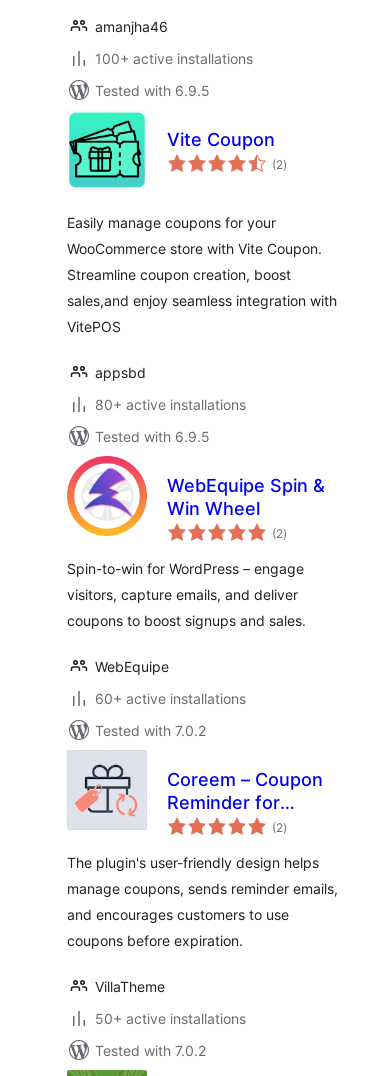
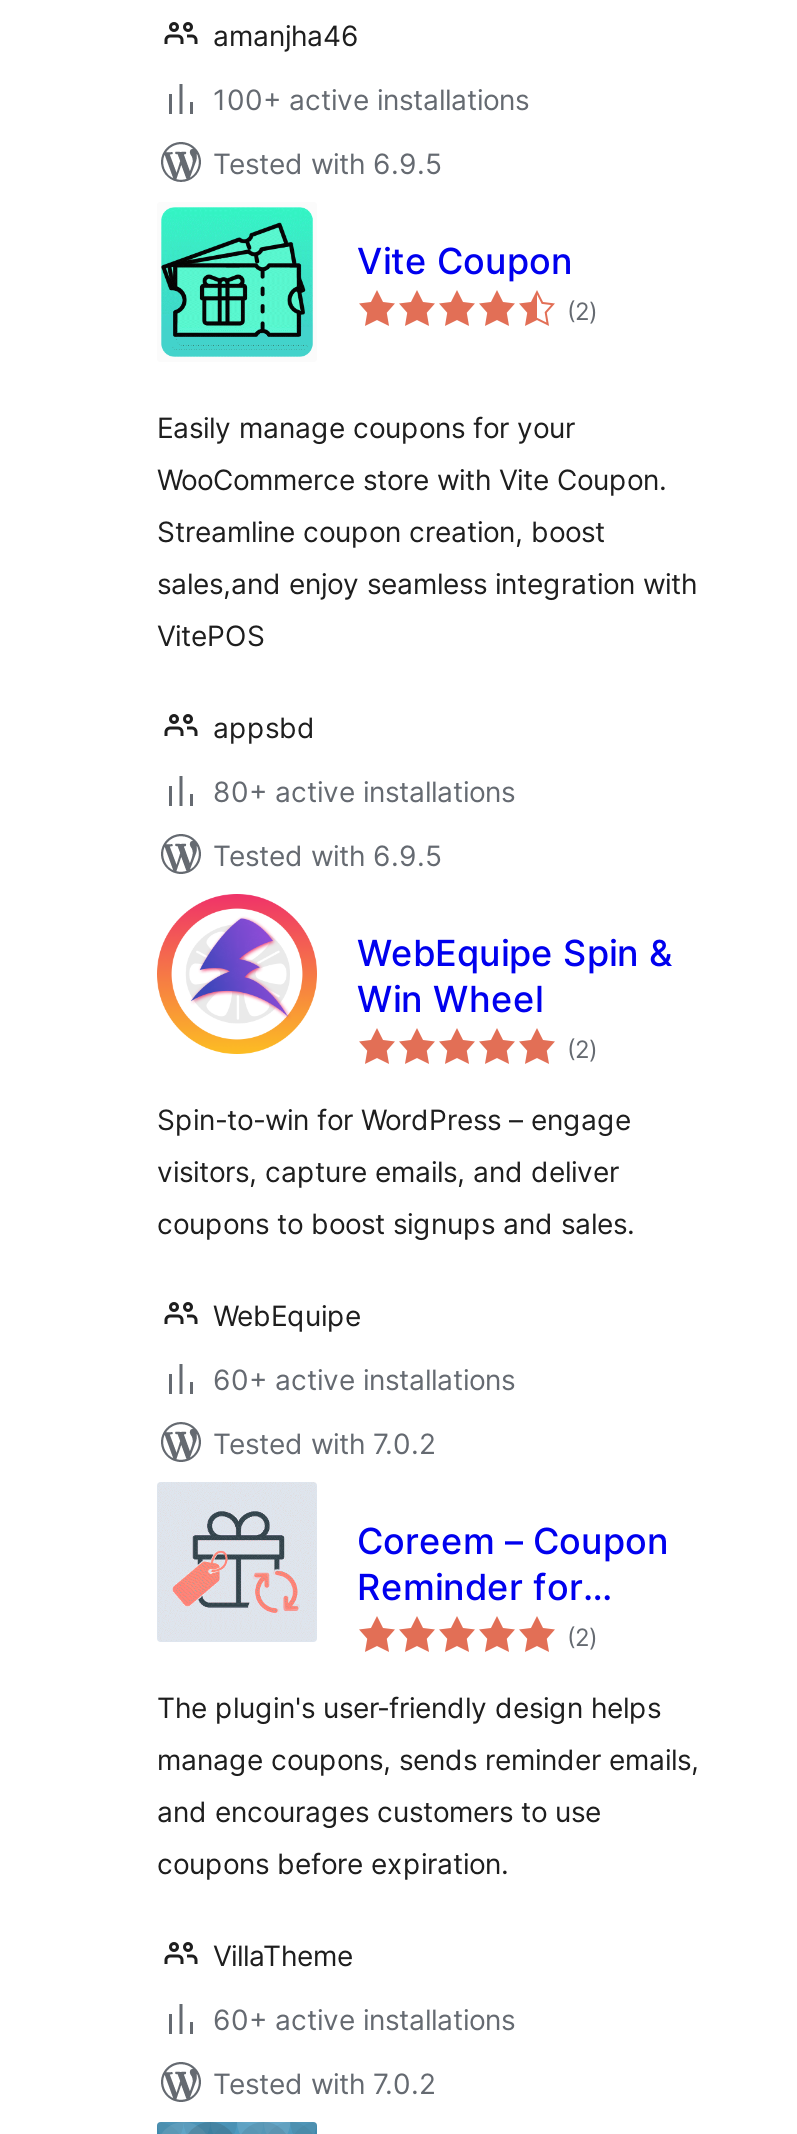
- 50+ active installations
+ 60+ active installations
